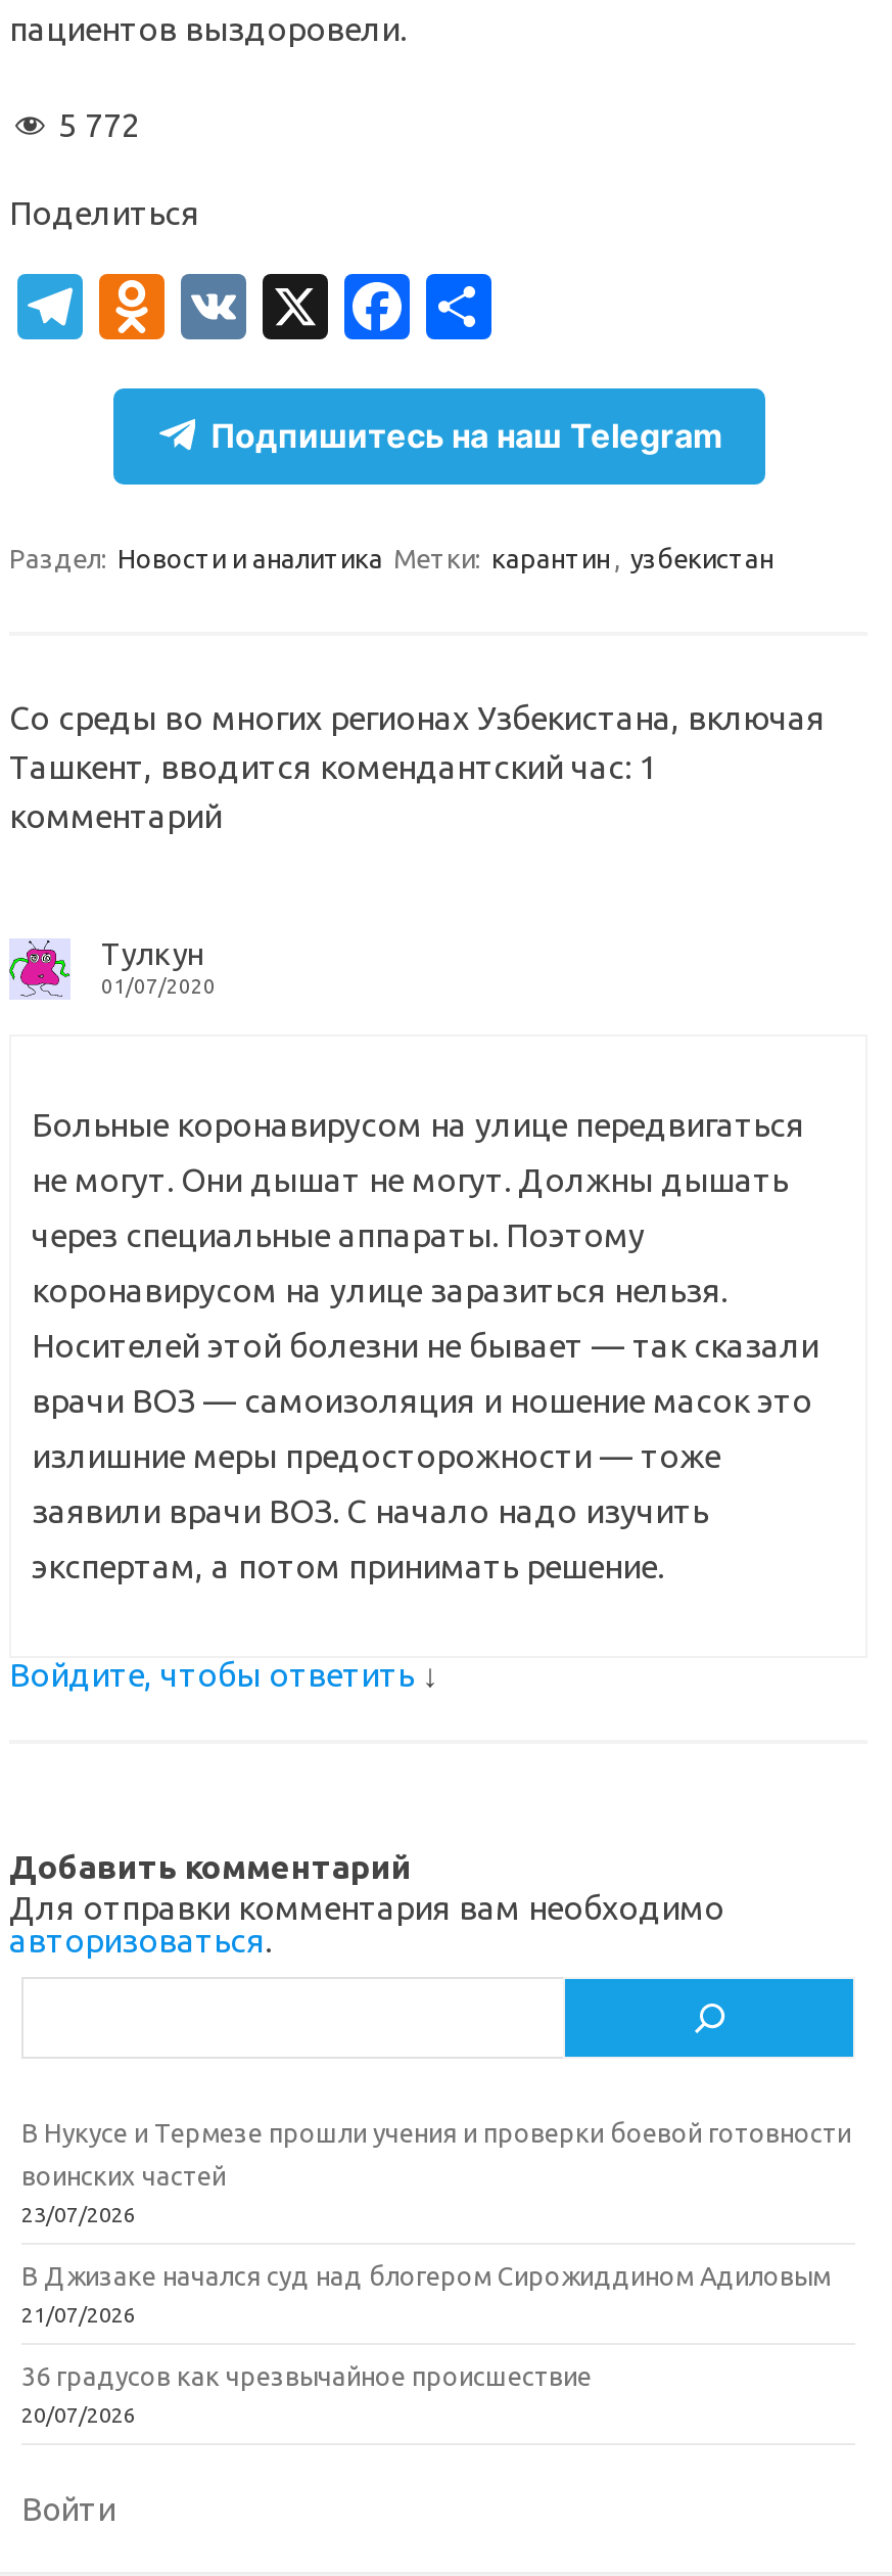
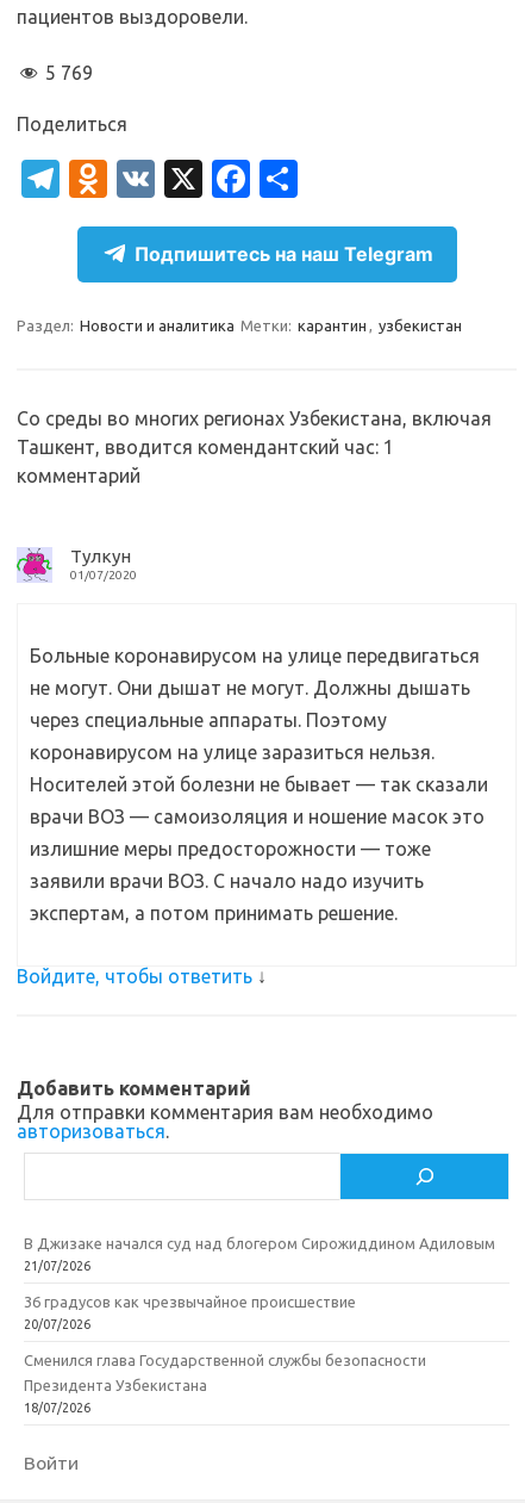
- 5 772
+ 5 769

- В Нукусе и Термезе прошли учения и проверки боевой готовности
- воинских частей
- 23/07/2026

moved up: В Джизаке начался суд над блогером Сирожиддином Адиловым | 21/07/2026 | 36 градусов как чрезвычайное происшествие | 20/07/2026

+ Сменился глава Государственной службы безопасности
+ Президента Узбекистана
+ 18/07/2026
